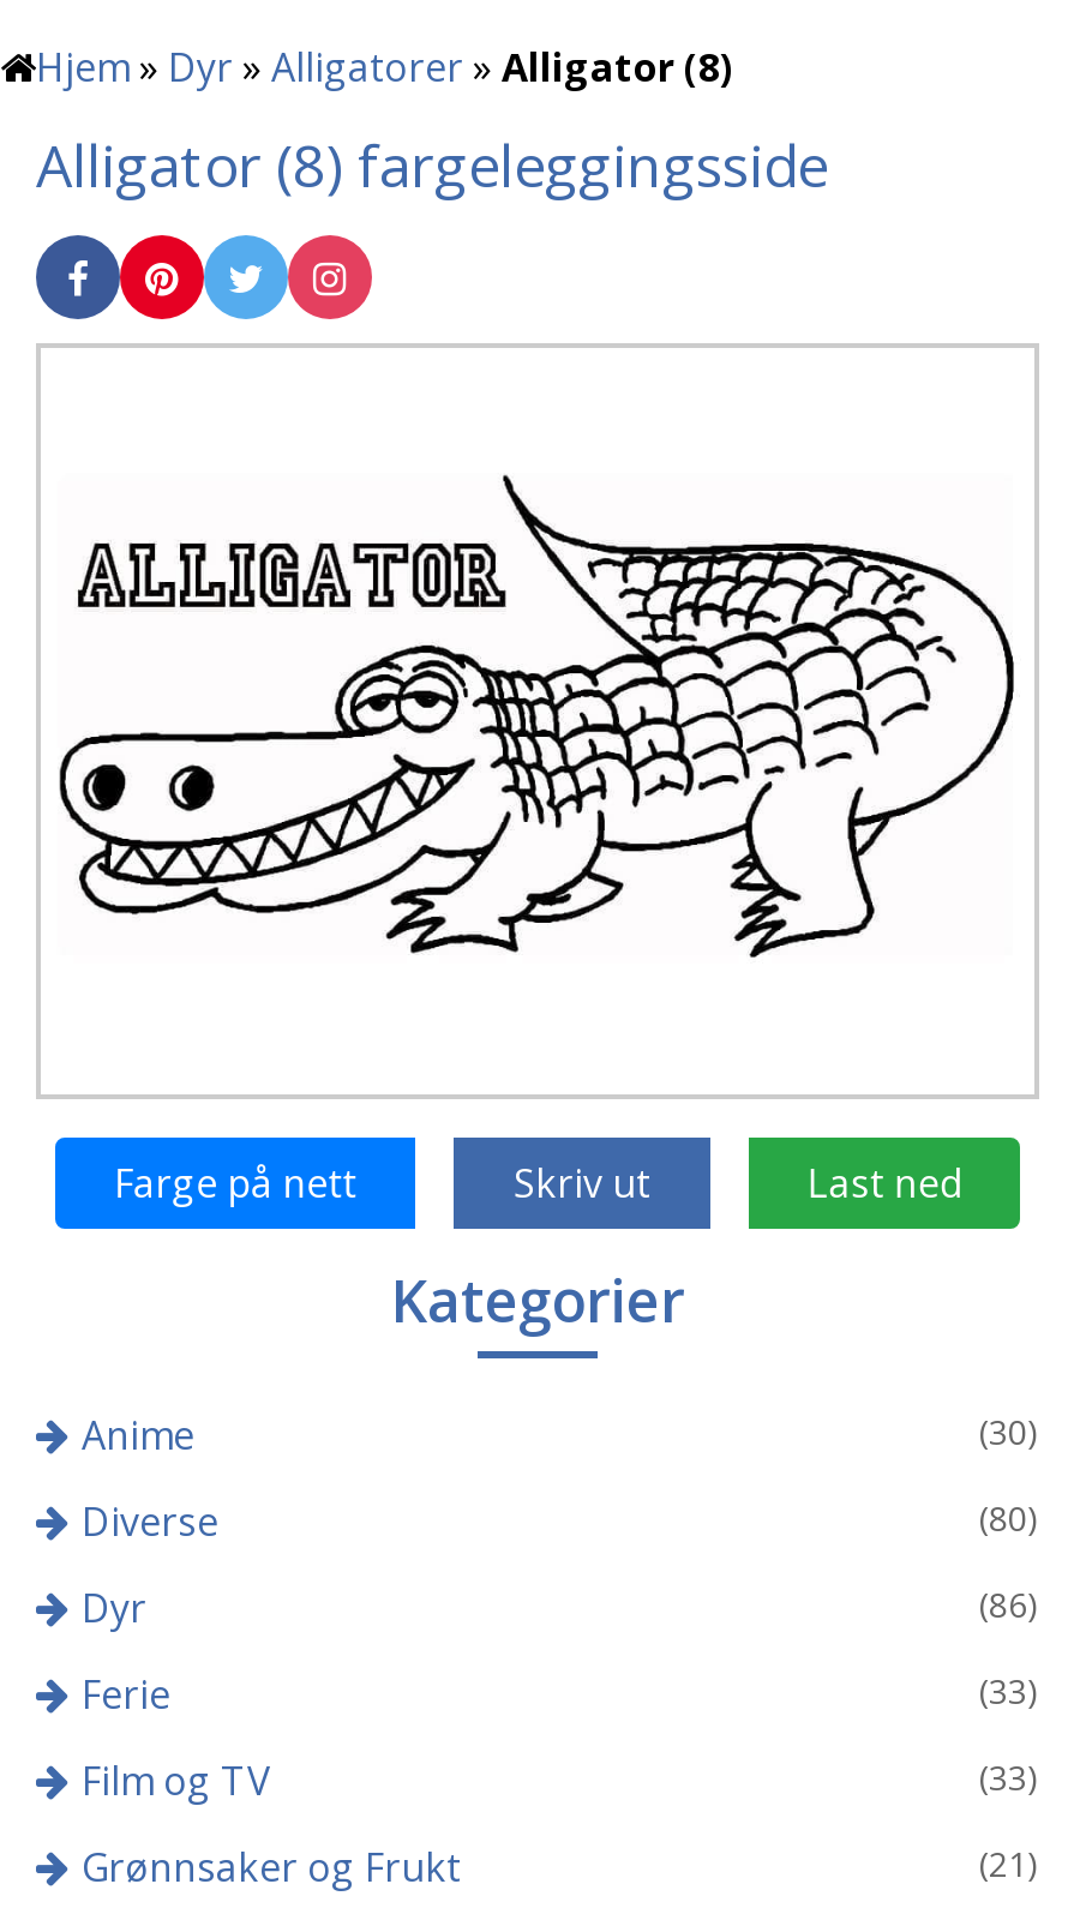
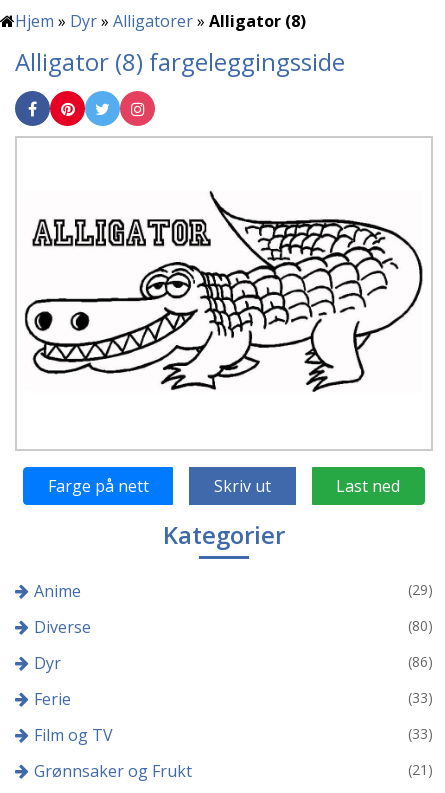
- (30)
+ (29)
